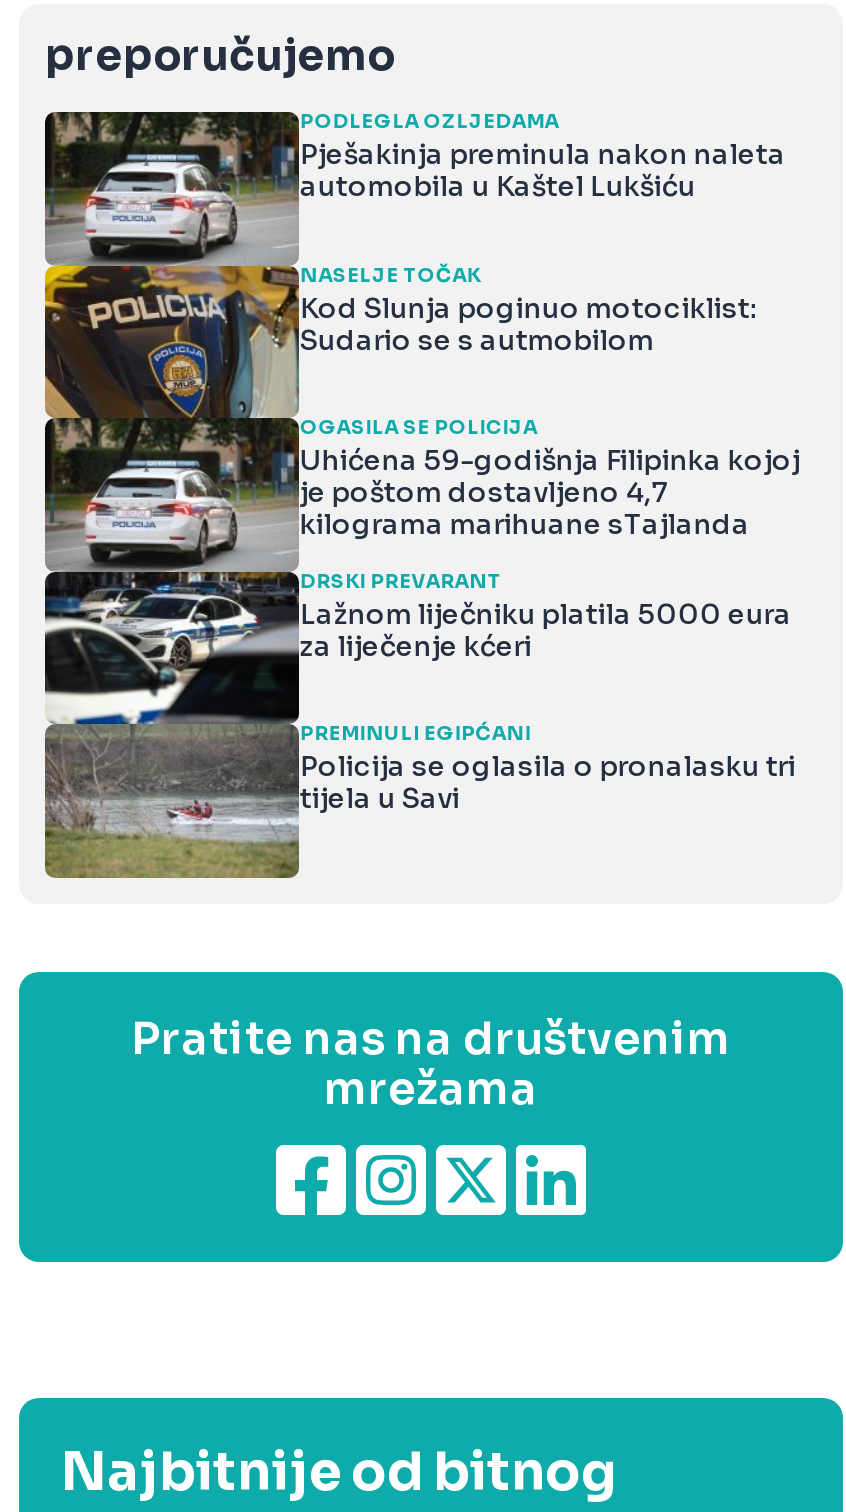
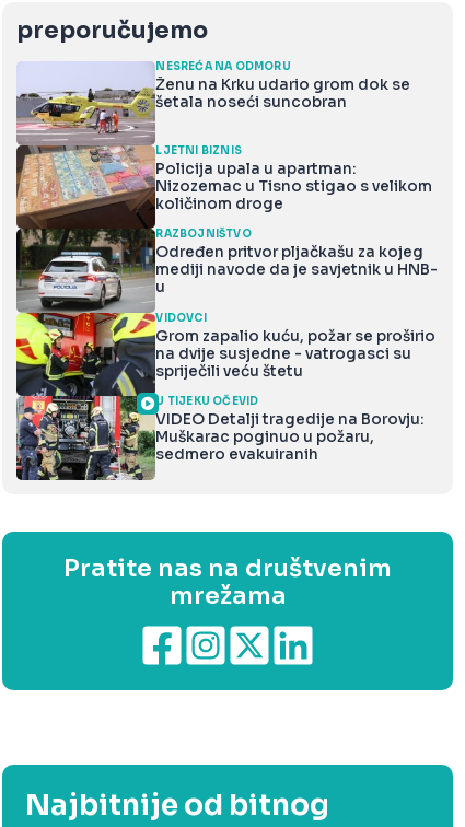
- [image]
- PODLEGLA OZLJEDAMA
- Pješakinja preminula nakon naleta
- automobila u Kaštel Lukšiću
+ [image]
+ NESREĆA NA ODMORU
+ Ženu na Krku udario grom dok se
+ šetala noseći suncobran

- NASELJE TOČAK
- Kod Slunja poginuo motociklist:
- Sudario se s autmobilom
+ LJETNI BIZNIS
+ Policija upala u apartman:
+ Nizozemac u Tisno stigao s velikom
+ količinom droge

- OGASILA SE POLICIJA
- Uhićena 59-godišnja Filipinka kojoj
- je poštom dostavljeno 4,7
- kilograma marihuane sTajlanda
+ RAZBOJNIŠTVO
+ Određen pritvor pljačkašu za kojeg
+ mediji navode da je savjetnik u HNB-
+ u

- [image]
- DRSKI PREVARANT
- Lažnom liječniku platila 5000 eura
- za liječenje kćeri
+ [image]
+ VIDOVCI
+ Grom zapalio kuću, požar se proširio
+ na dvije susjedne - vatrogasci su
+ spriječili veću štetu

- PREMINULI EGIPĆANI
- Policija se oglasila o pronalasku tri
- tijela u Savi
+ U TIJEKU OČEVID
+ VIDEO Detalji tragedije na Borovju:
+ Muškarac poginuo u požaru,
+ sedmero evakuiranih
